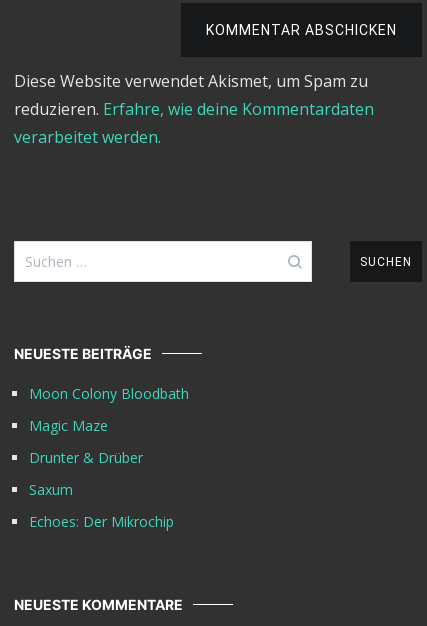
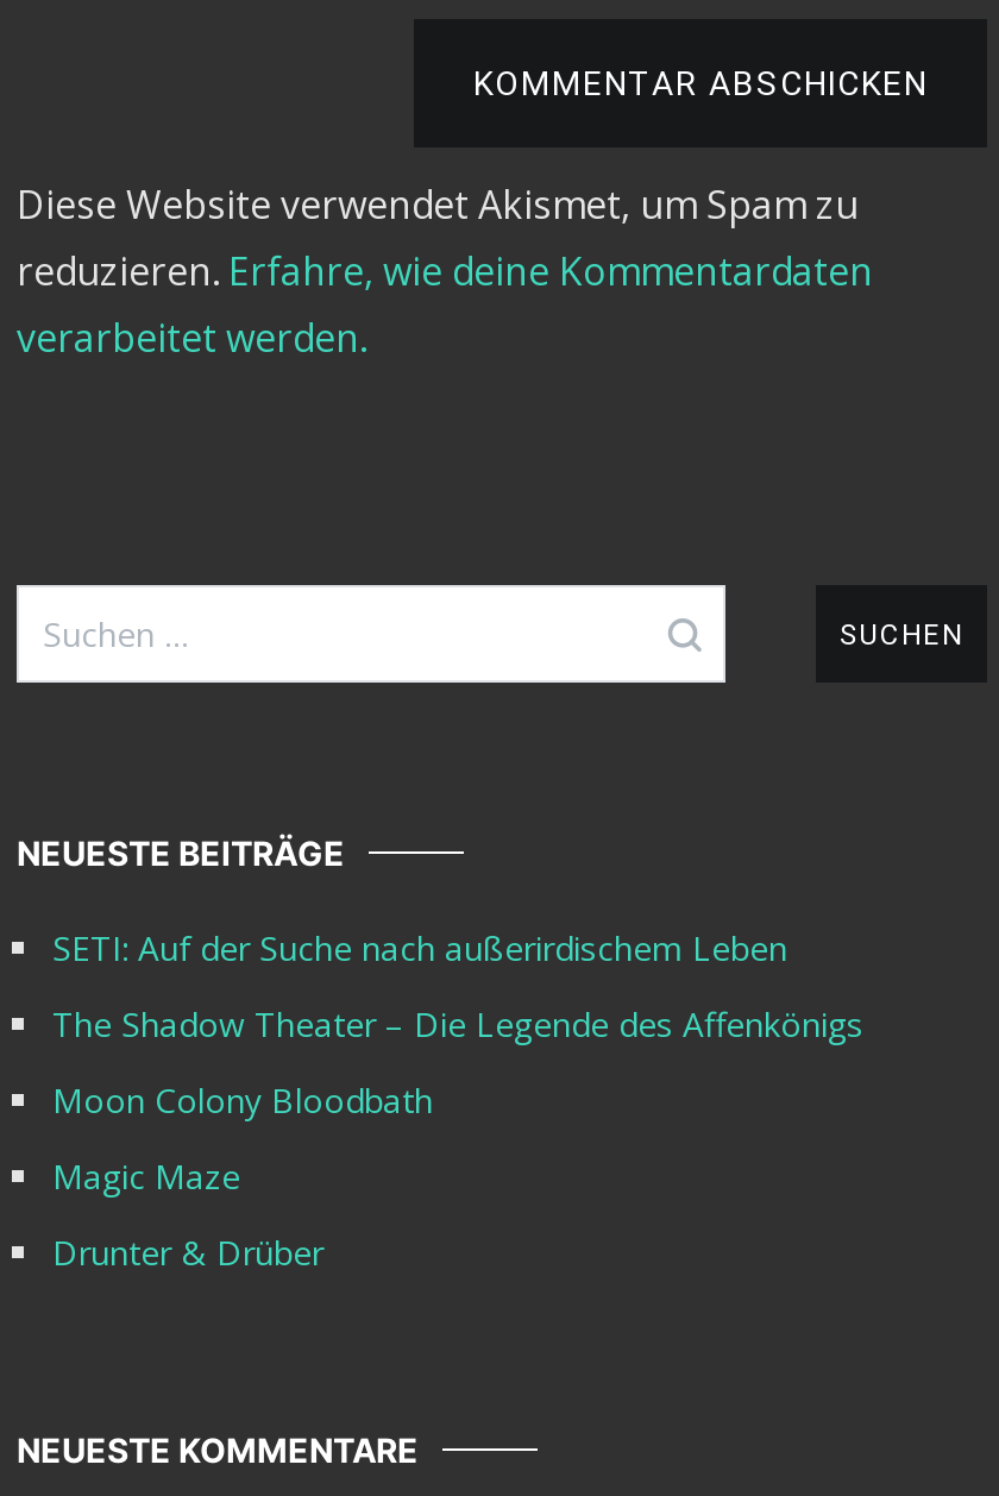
+ SETI: Auf der Suche nach außerirdischem Leben
+ The Shadow Theater – Die Legende des Affenkönigs

moved down: Moon Colony Bloodbath | Magic Maze | Drunter & Drüber

- Saxum
- Echoes: Der Mikrochip
